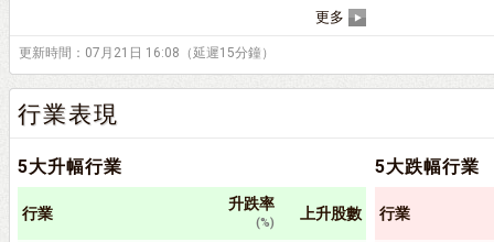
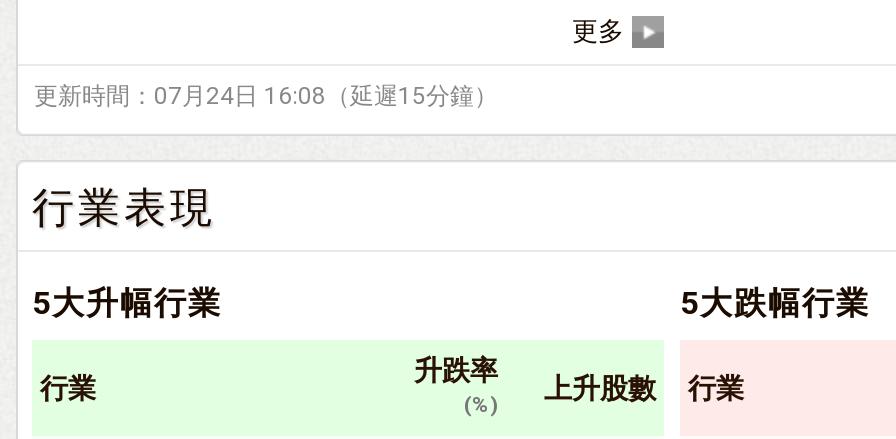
- 更新時間：07月21日 16:08（延遲15分鐘）
+ 更新時間：07月24日 16:08（延遲15分鐘）
